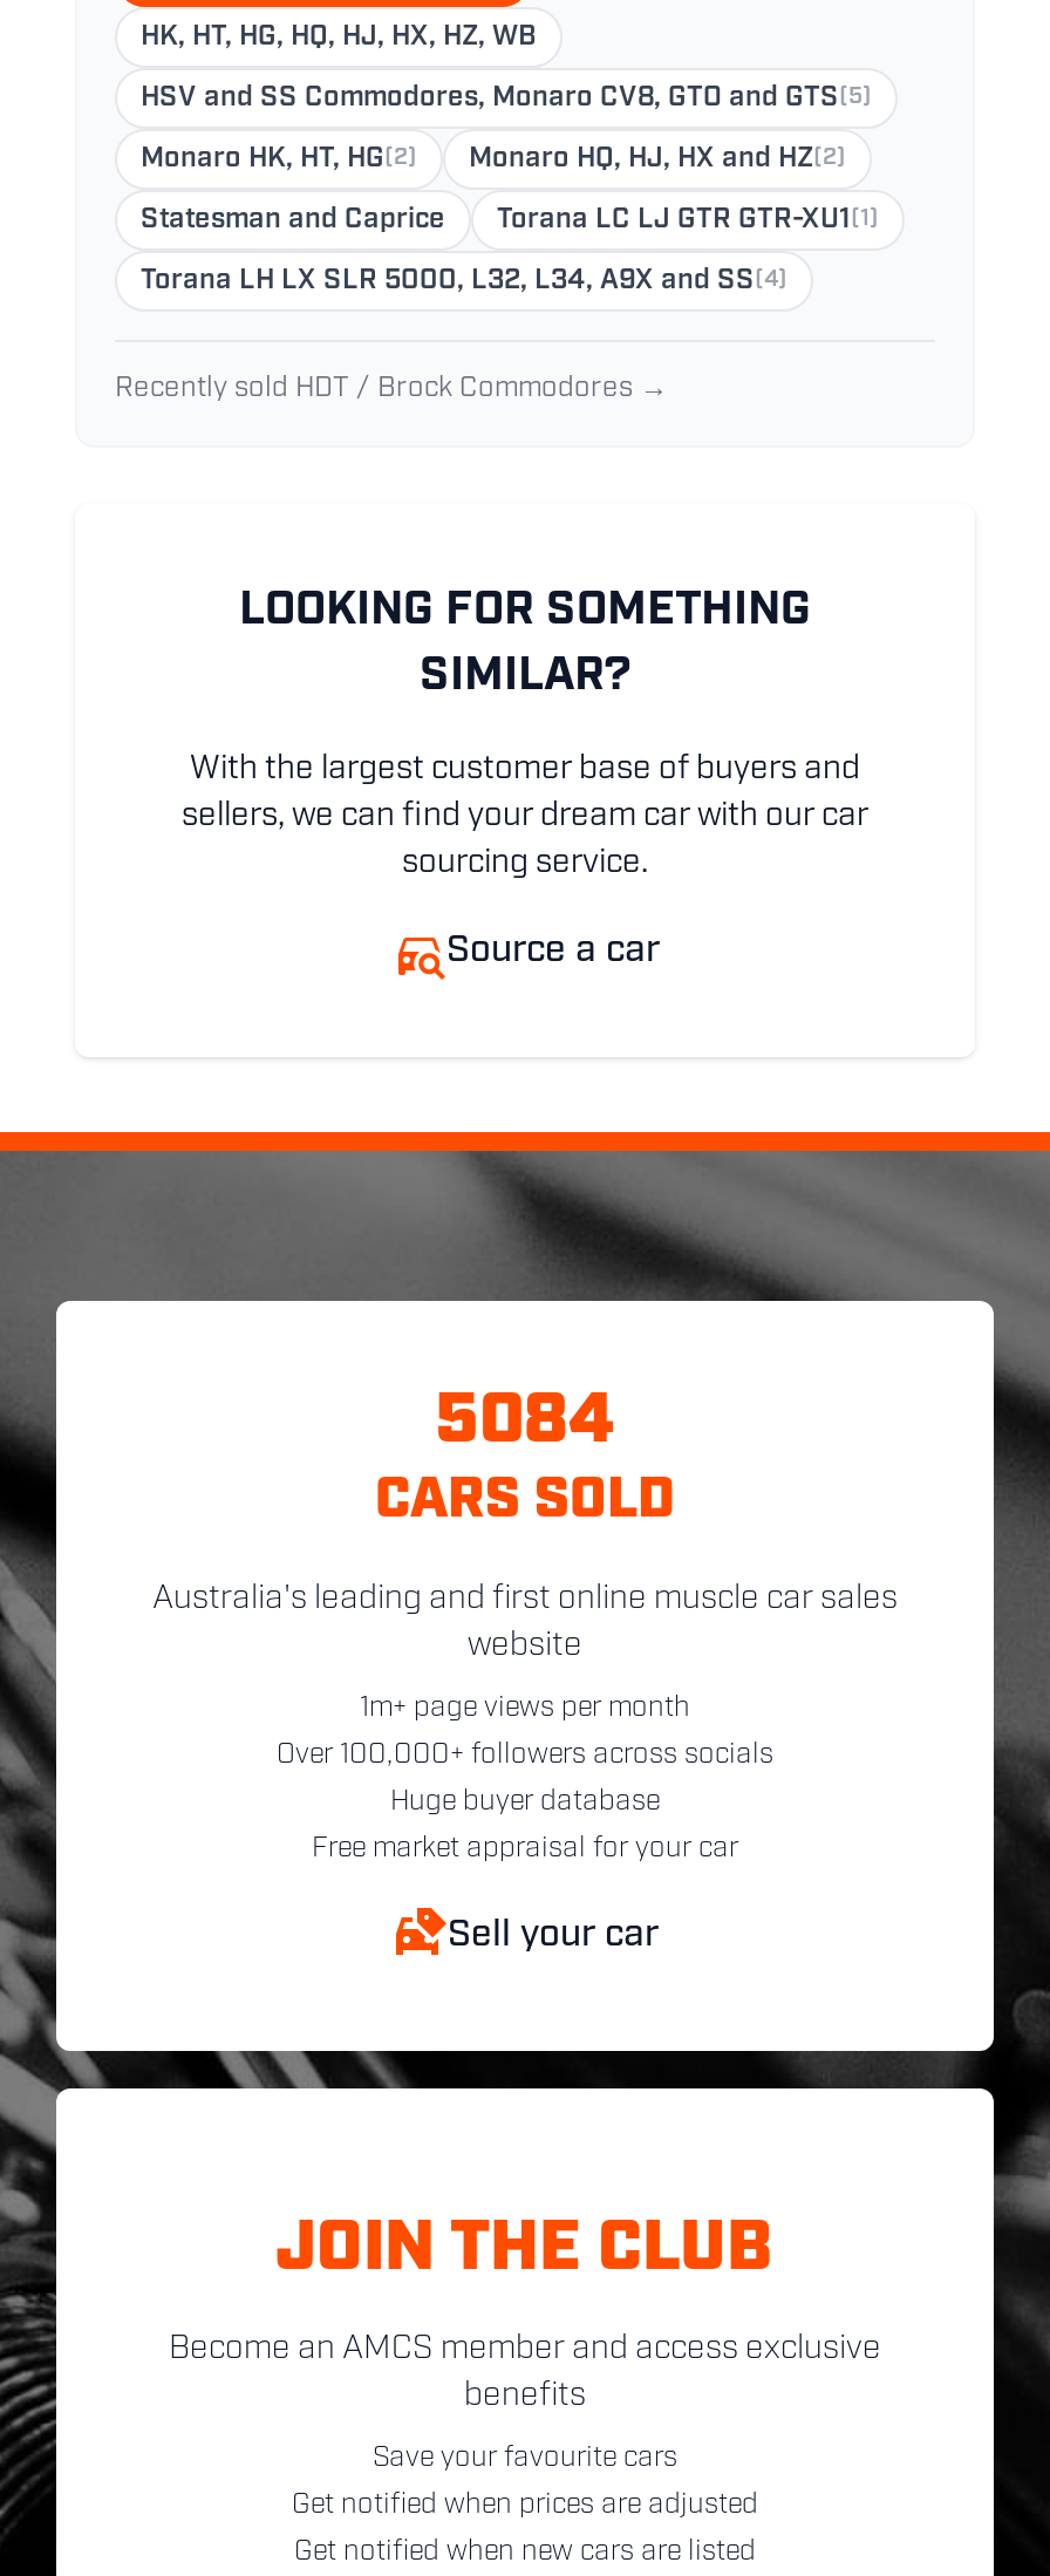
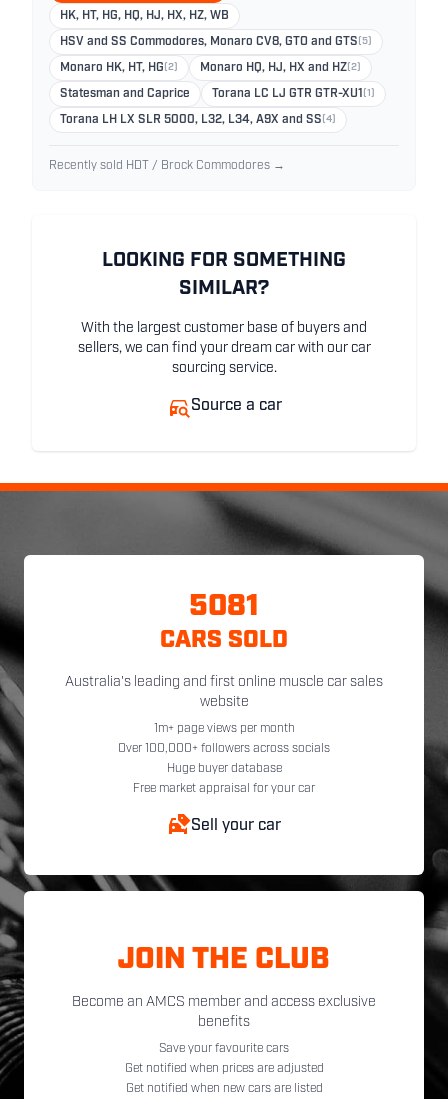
- 5084
+ 5081
